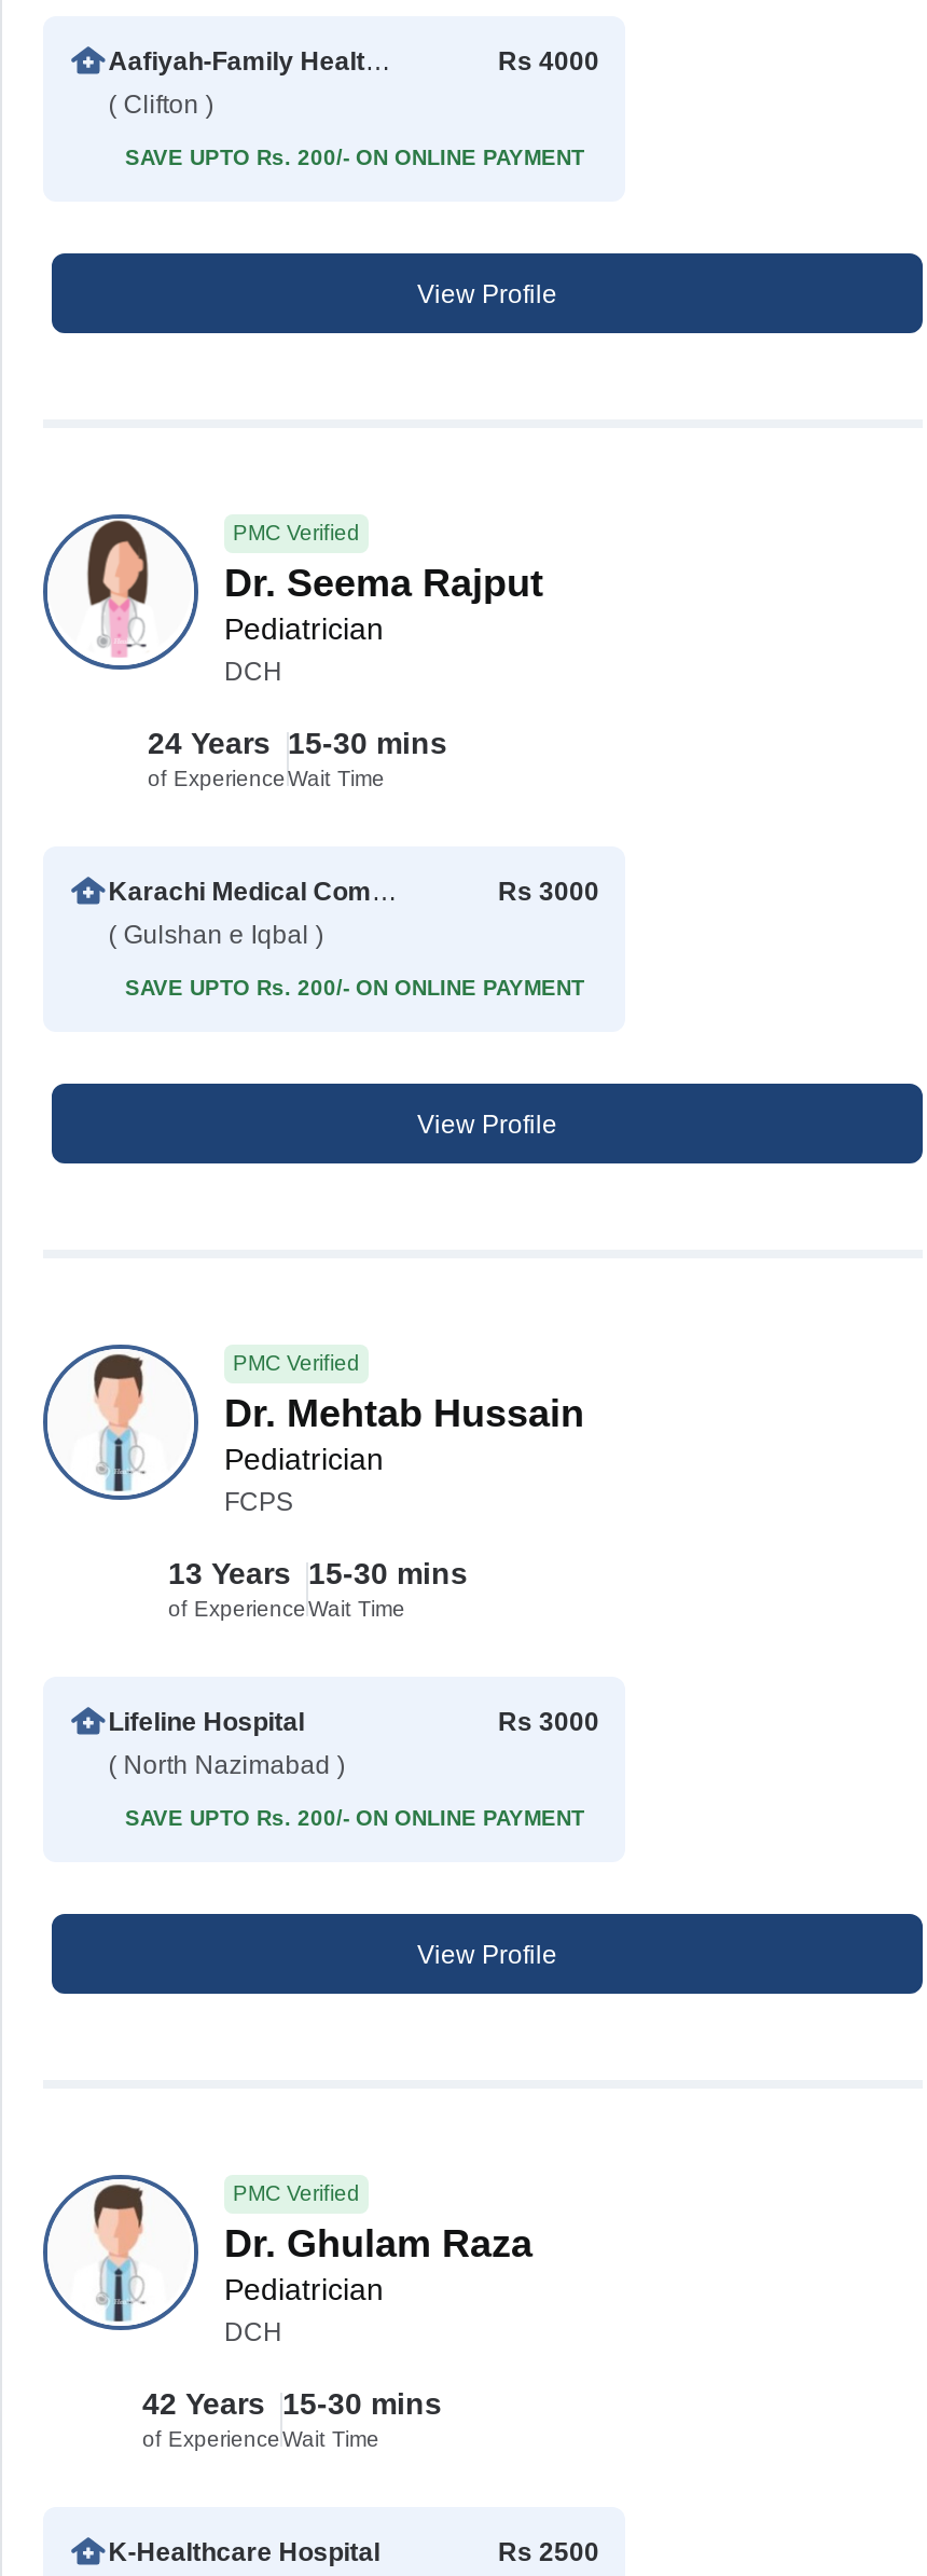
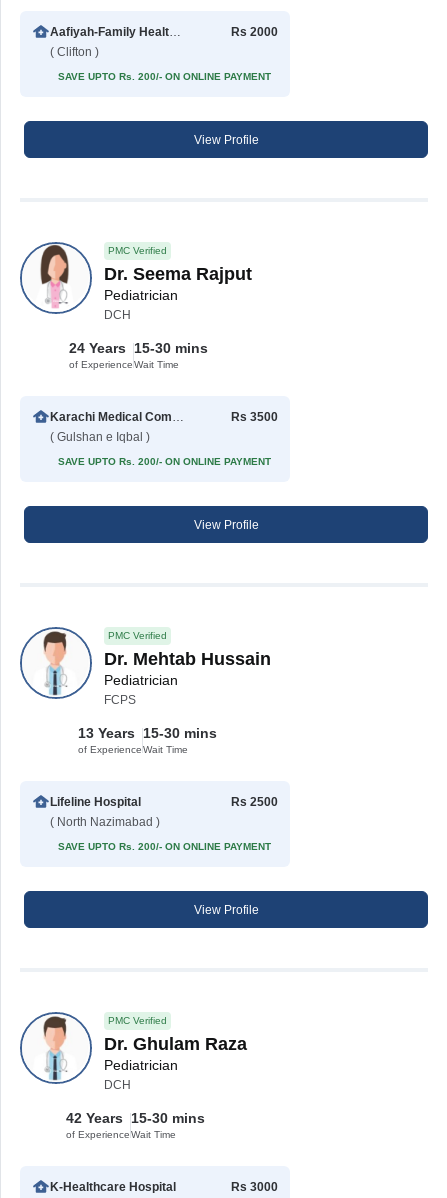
- Rs 4000
+ Rs 2000

- Rs 3000
+ Rs 3500

- Rs 3000
+ Rs 2500

- Rs 2500
+ Rs 3000
